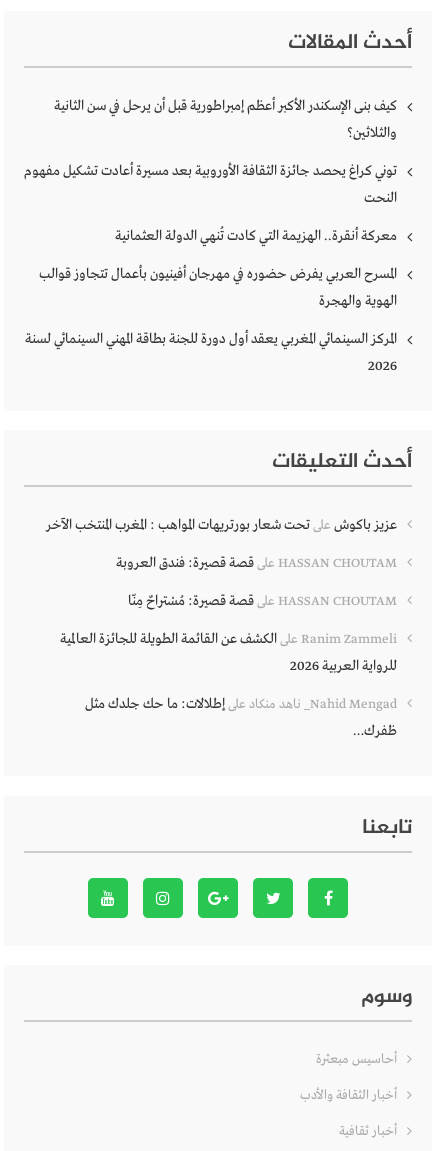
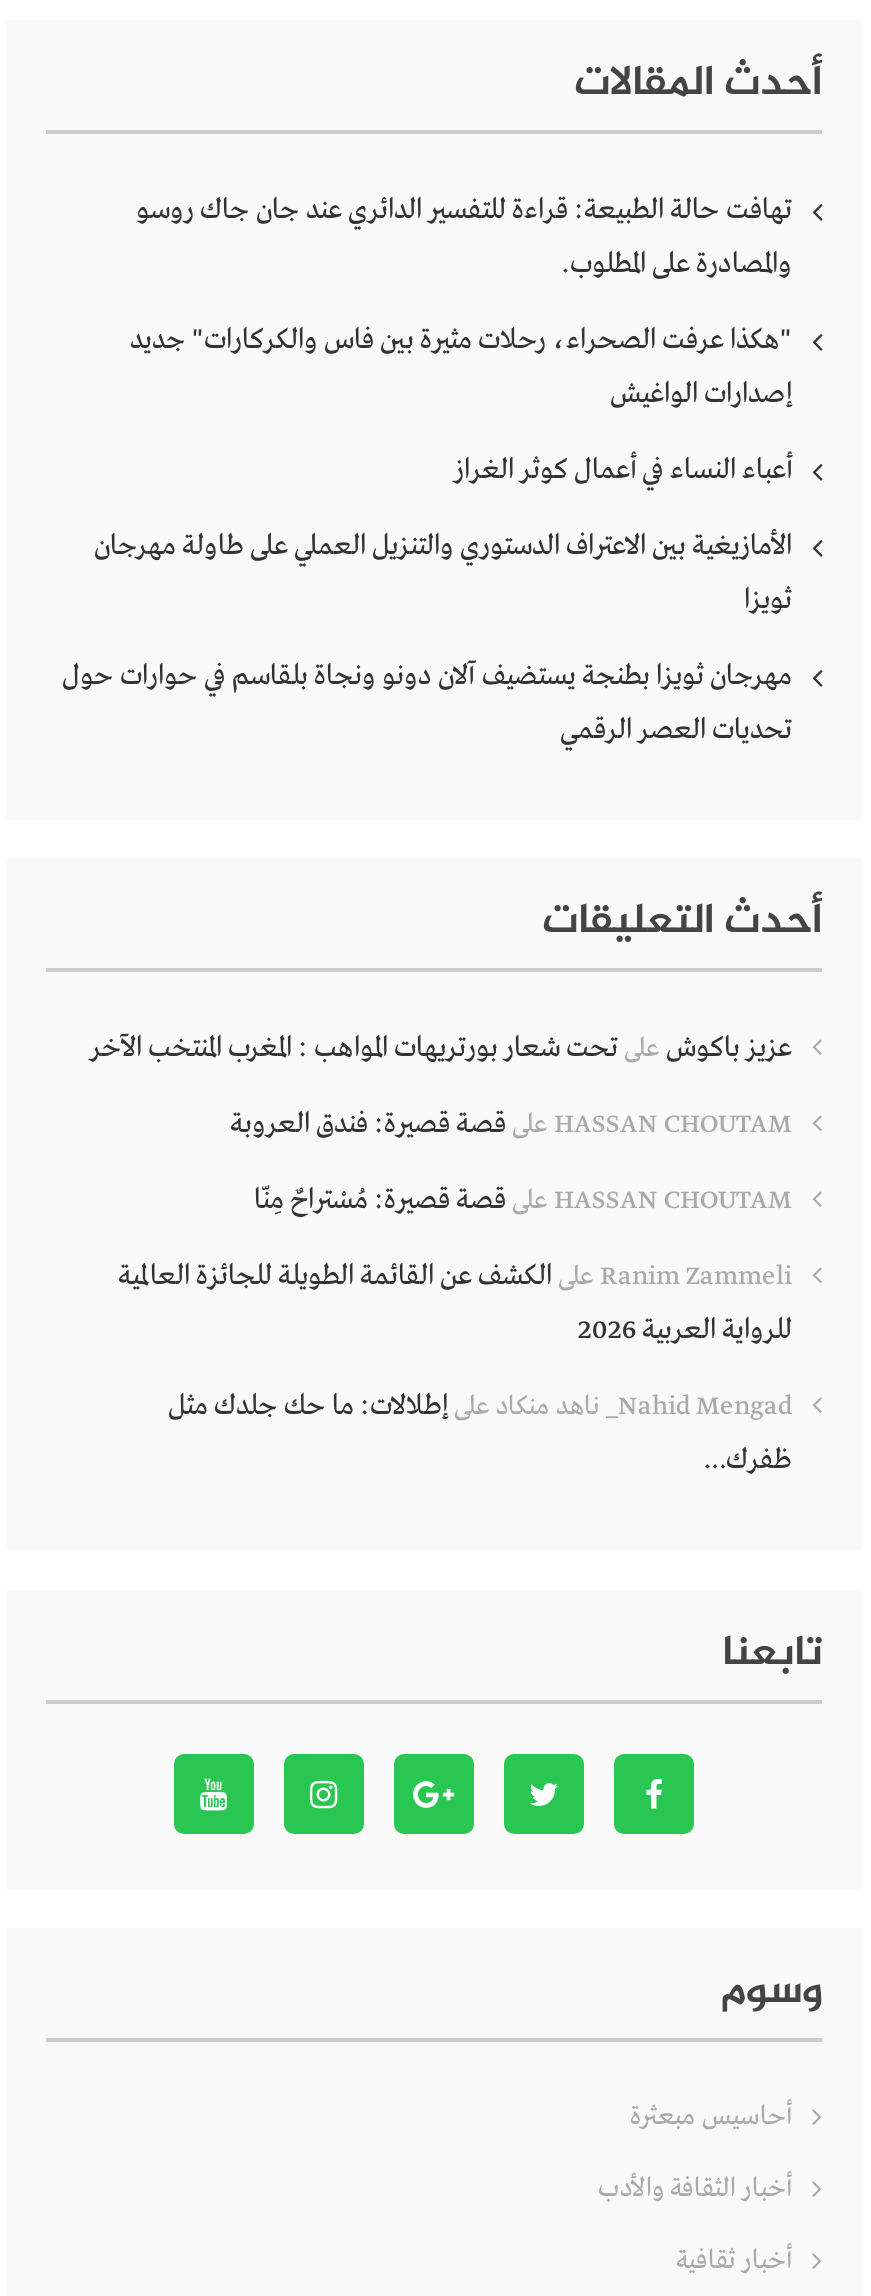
- كيف بنى الإسكندر الأكبر أعظم إمبراطورية قبل أن يرحل في سن الثانية
+ تهافت حالة الطبيعة: قراءة للتفسير الدائري عند جان جاك روسو

- والثلاثين؟
+ والمصادرة على المطلوب.

- توني كراغ يحصد جائزة الثقافة الأوروبية بعد مسيرة أعادت تشكيل مفهوم
+ "هكذا عرفت الصحراء، رحلات مثيرة بين فاس والكركارات" جديد

- النحت
+ إصدارات الواغيش

- معركة أنقرة.. الهزيمة التي كادت تُنهي الدولة العثمانية
+ أعباء النساء في أعمال كوثر الغراز

- المسرح العربي يفرض حضوره في مهرجان أفينيون بأعمال تتجاوز قوالب
+ الأمازيغية بين الاعتراف الدستوري والتنزيل العملي على طاولة مهرجان

- الهوية والهجرة
+ ثويزا

- المركز السينمائي المغربي يعقد أول دورة للجنة بطاقة المهني السينمائي لسنة
+ مهرجان ثويزا بطنجة يستضيف آلان دونو ونجاة بلقاسم في حوارات حول

- 2026
+ تحديات العصر الرقمي
